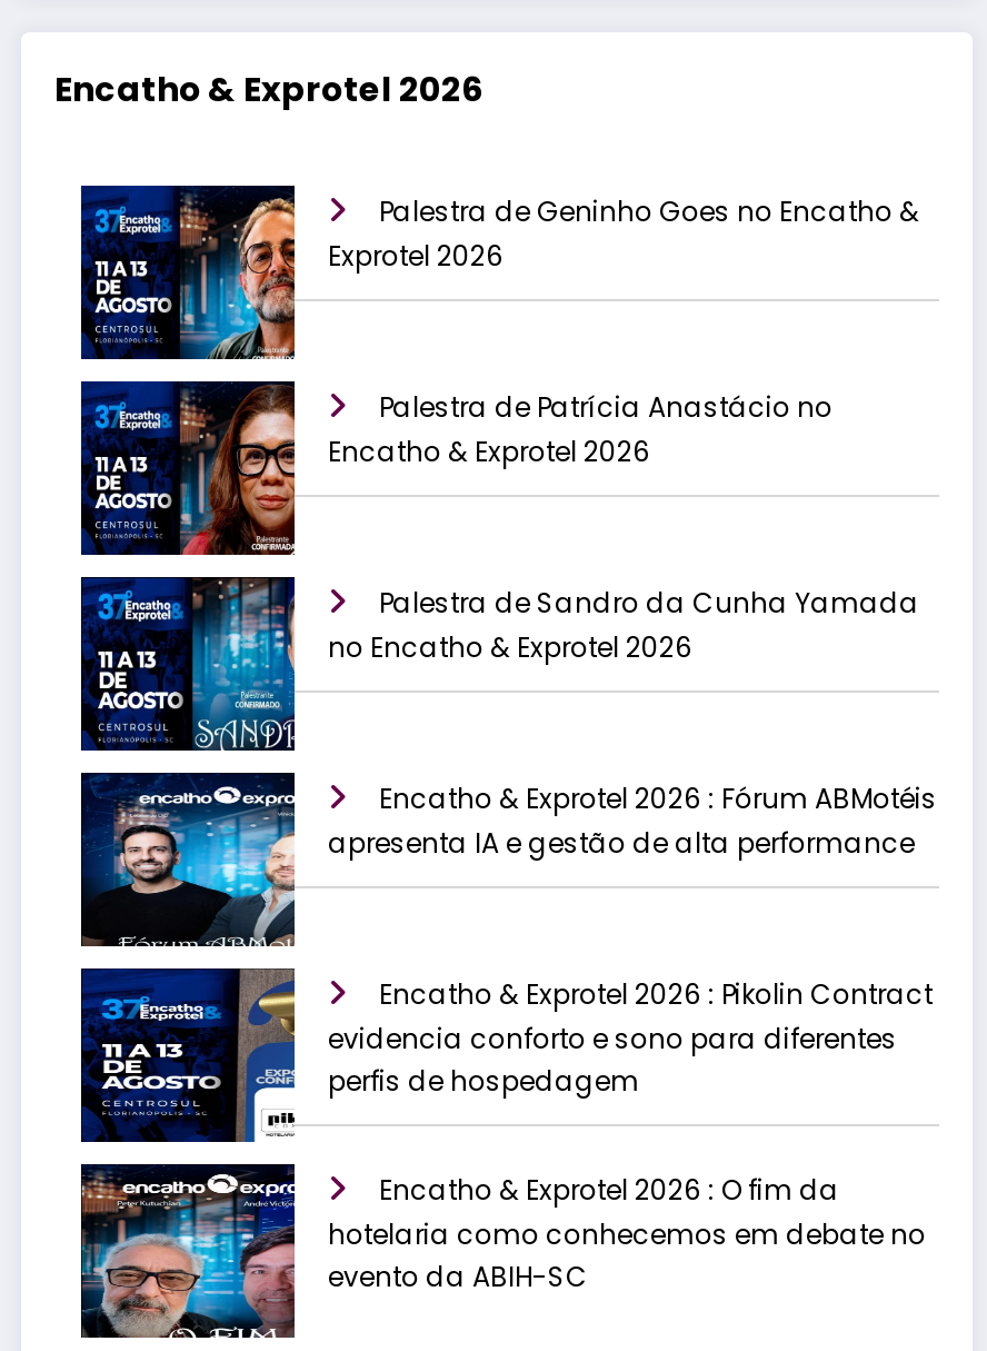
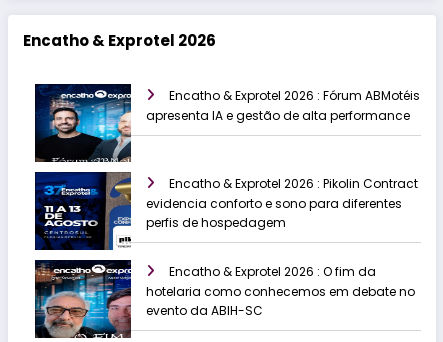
- [image]
- Palestra de Geninho Goes no Encatho &
- Exprotel 2026

- [image]
- Palestra de Patrícia Anastácio no
- Encatho & Exprotel 2026

- [image]
- Palestra de Sandro da Cunha Yamada
- no Encatho & Exprotel 2026
